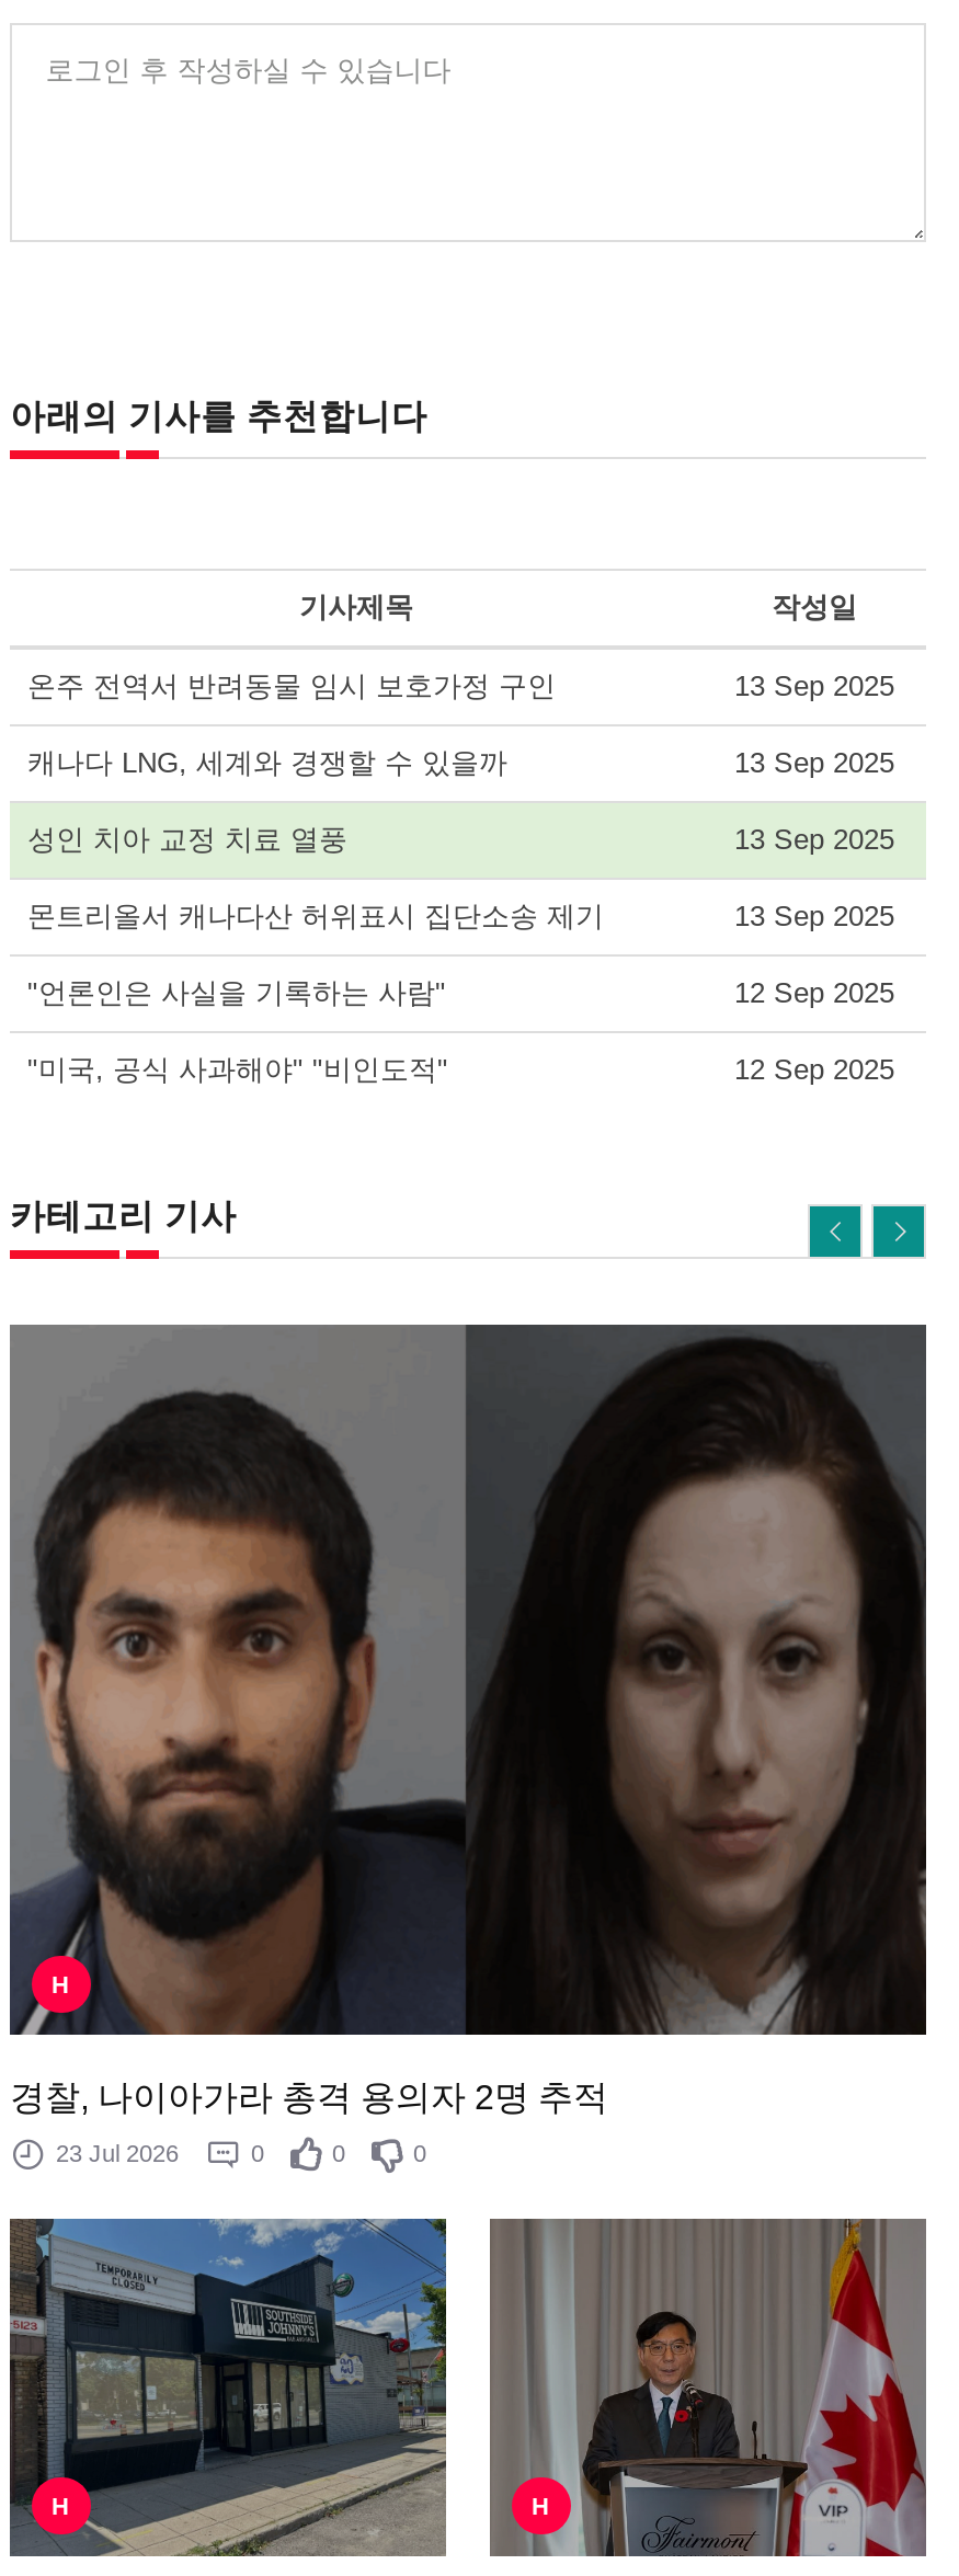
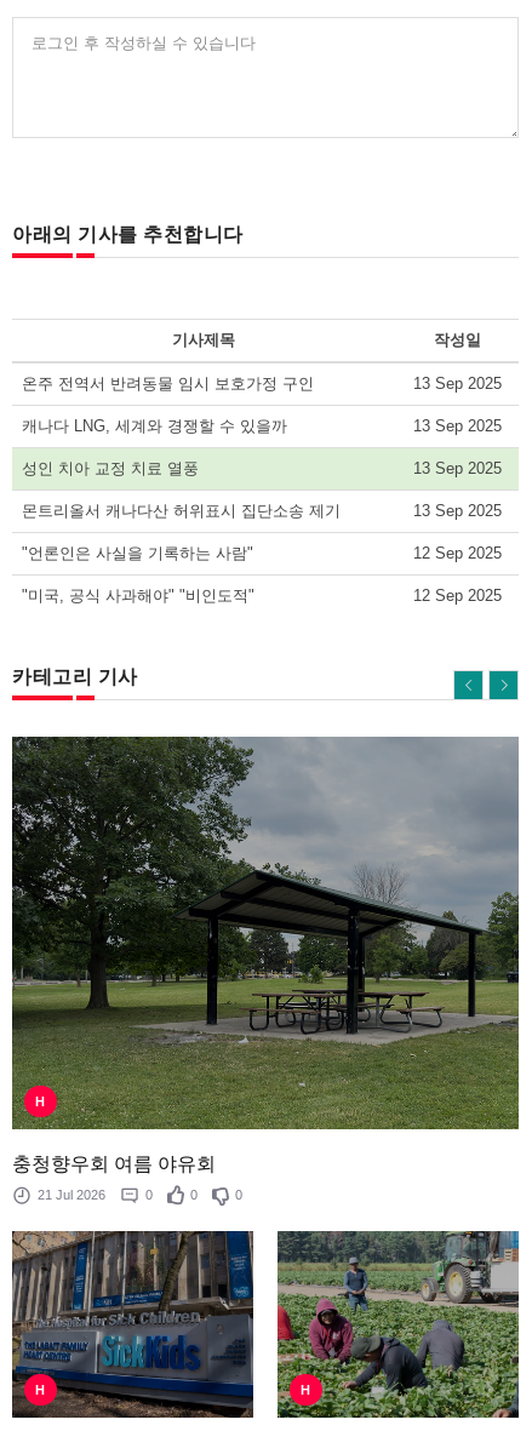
- [image]
- 경찰, 나이아가라 총격 용의자 2명 추적
+ [image]
+ 충청향우회 여름 야유회

- 23 Jul 2026 0 0 0
+ 21 Jul 2026 0 0 0

- [image]
+ [image]

- [image]
+ [image]
